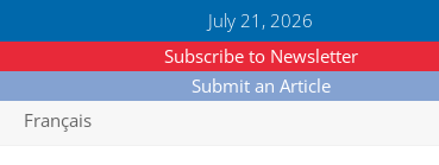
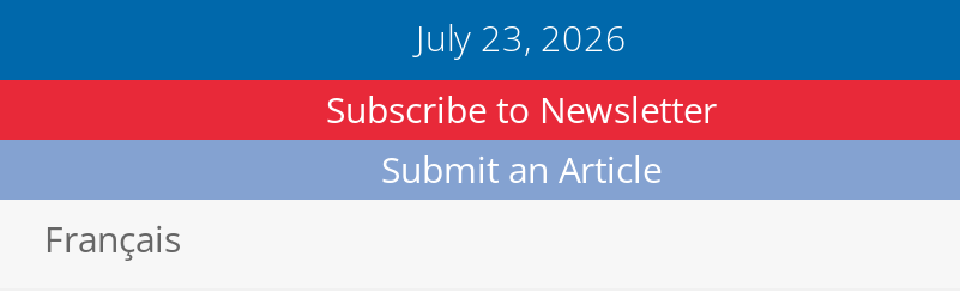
- July 21, 2026
+ July 23, 2026
